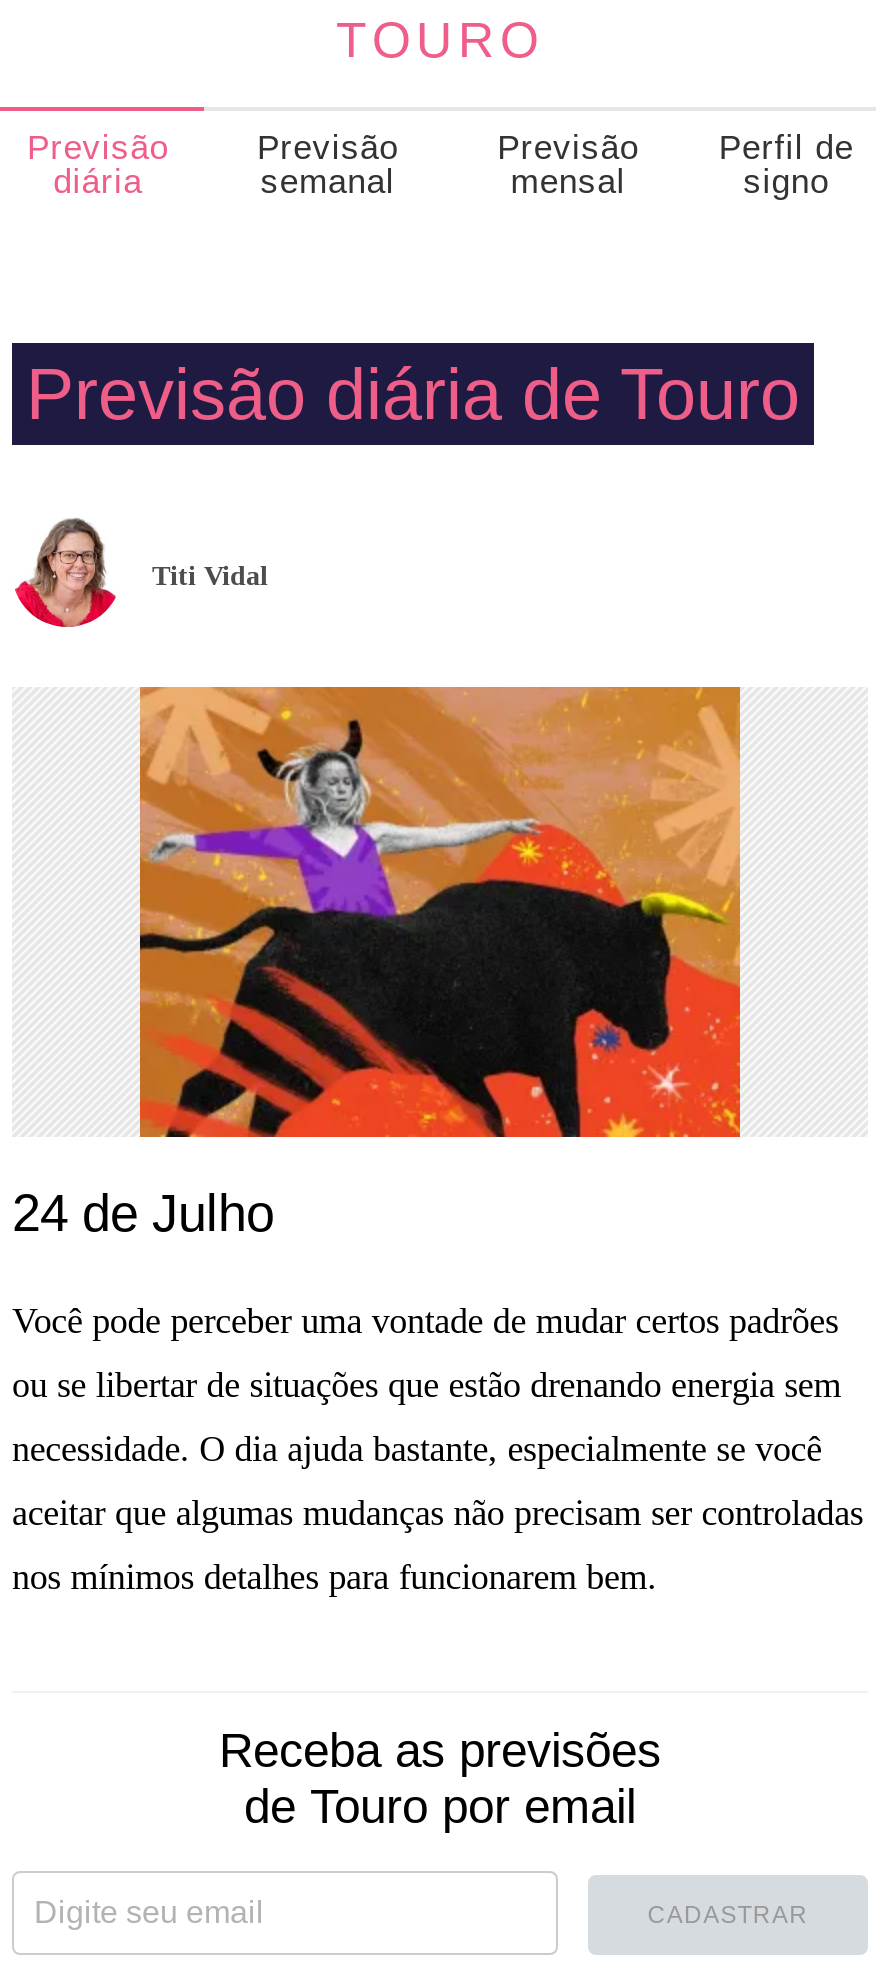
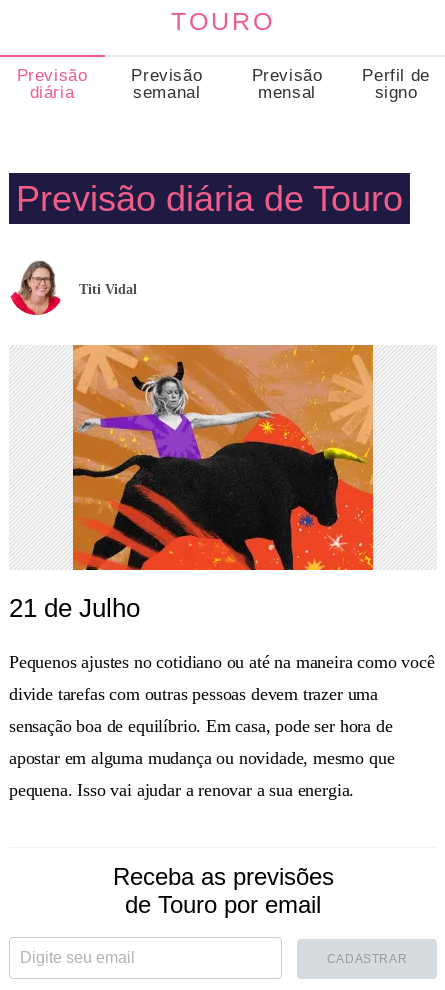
- 24 de Julho
+ 21 de Julho

- Você pode perceber uma vontade de mudar certos padrões
+ Pequenos ajustes no cotidiano ou até na maneira como você

- ou se libertar de situações que estão drenando energia sem
+ divide tarefas com outras pessoas devem trazer uma

- necessidade. O dia ajuda bastante, especialmente se você
+ sensação boa de equilíbrio. Em casa, pode ser hora de

- aceitar que algumas mudanças não precisam ser controladas
+ apostar em alguma mudança ou novidade, mesmo que

- nos mínimos detalhes para funcionarem bem.
+ pequena. Isso vai ajudar a renovar a sua energia.
